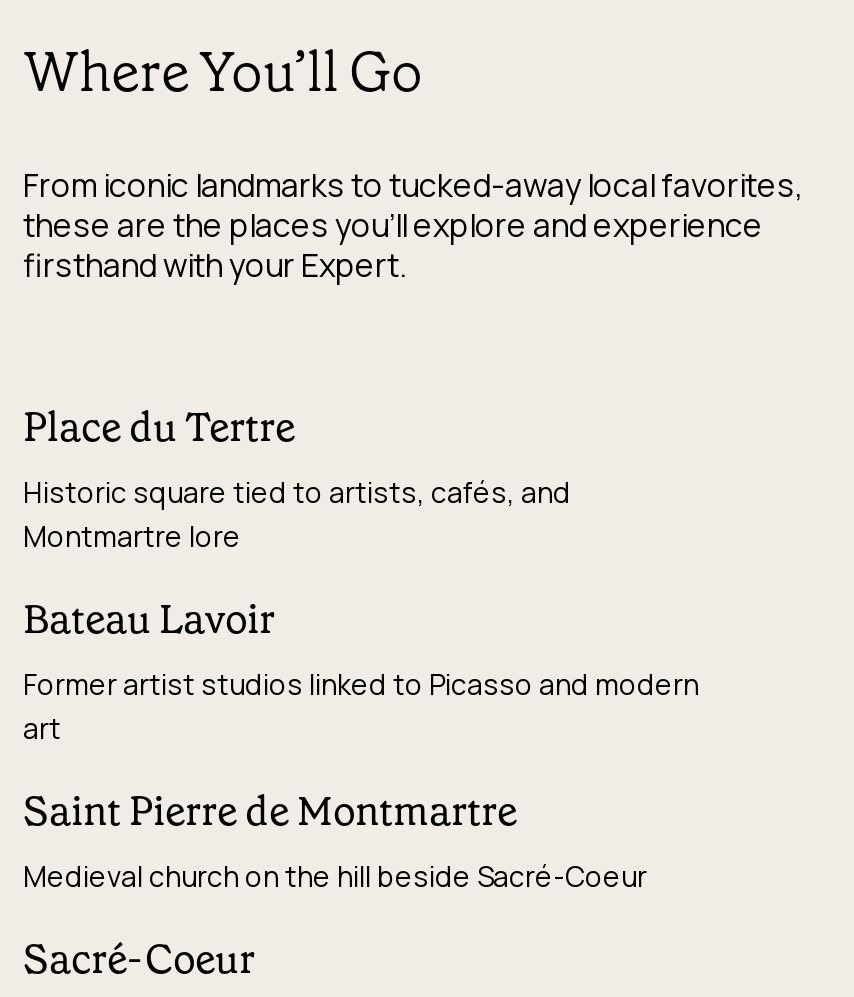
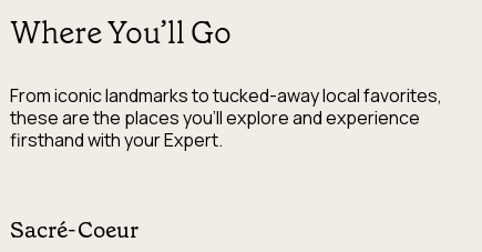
- Place du Tertre
- Historic square tied to artists, cafés, and
- Montmartre lore
- Bateau Lavoir
- Former artist studios linked to Picasso and modern
- art
- Saint Pierre de Montmartre
- Medieval church on the hill beside Sacré-Coeur
